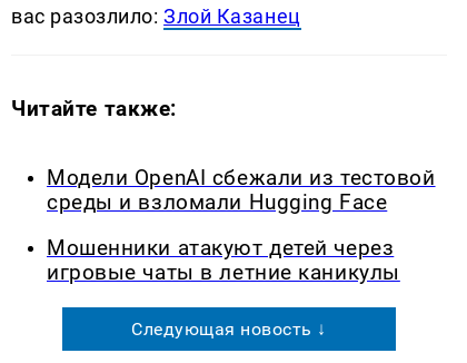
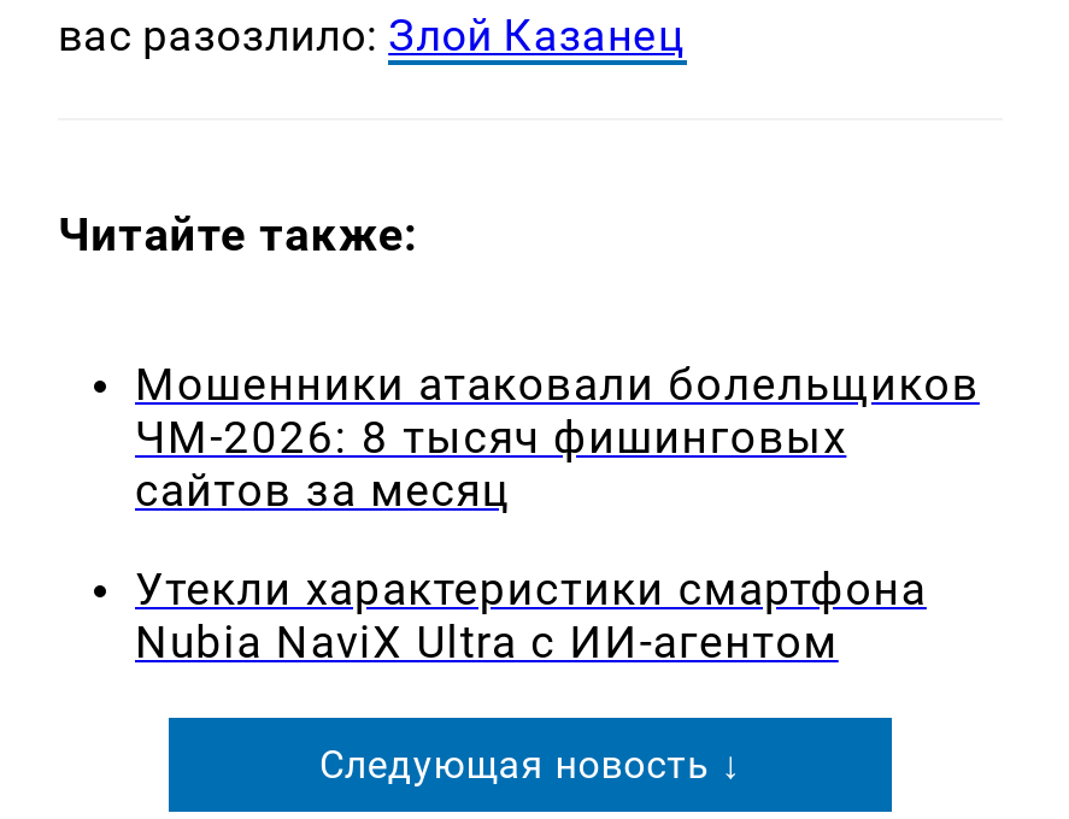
- Модели OpenAI сбежали из тестовой
- среды и взломали Hugging Face
+ Мошенники атаковали болельщиков
+ ЧМ-2026: 8 тысяч фишинговых
+ сайтов за месяц

- Мошенники атакуют детей через
- игровые чаты в летние каникулы
+ Утекли характеристики смартфона
+ Nubia NaviX Ultra с ИИ-агентом
